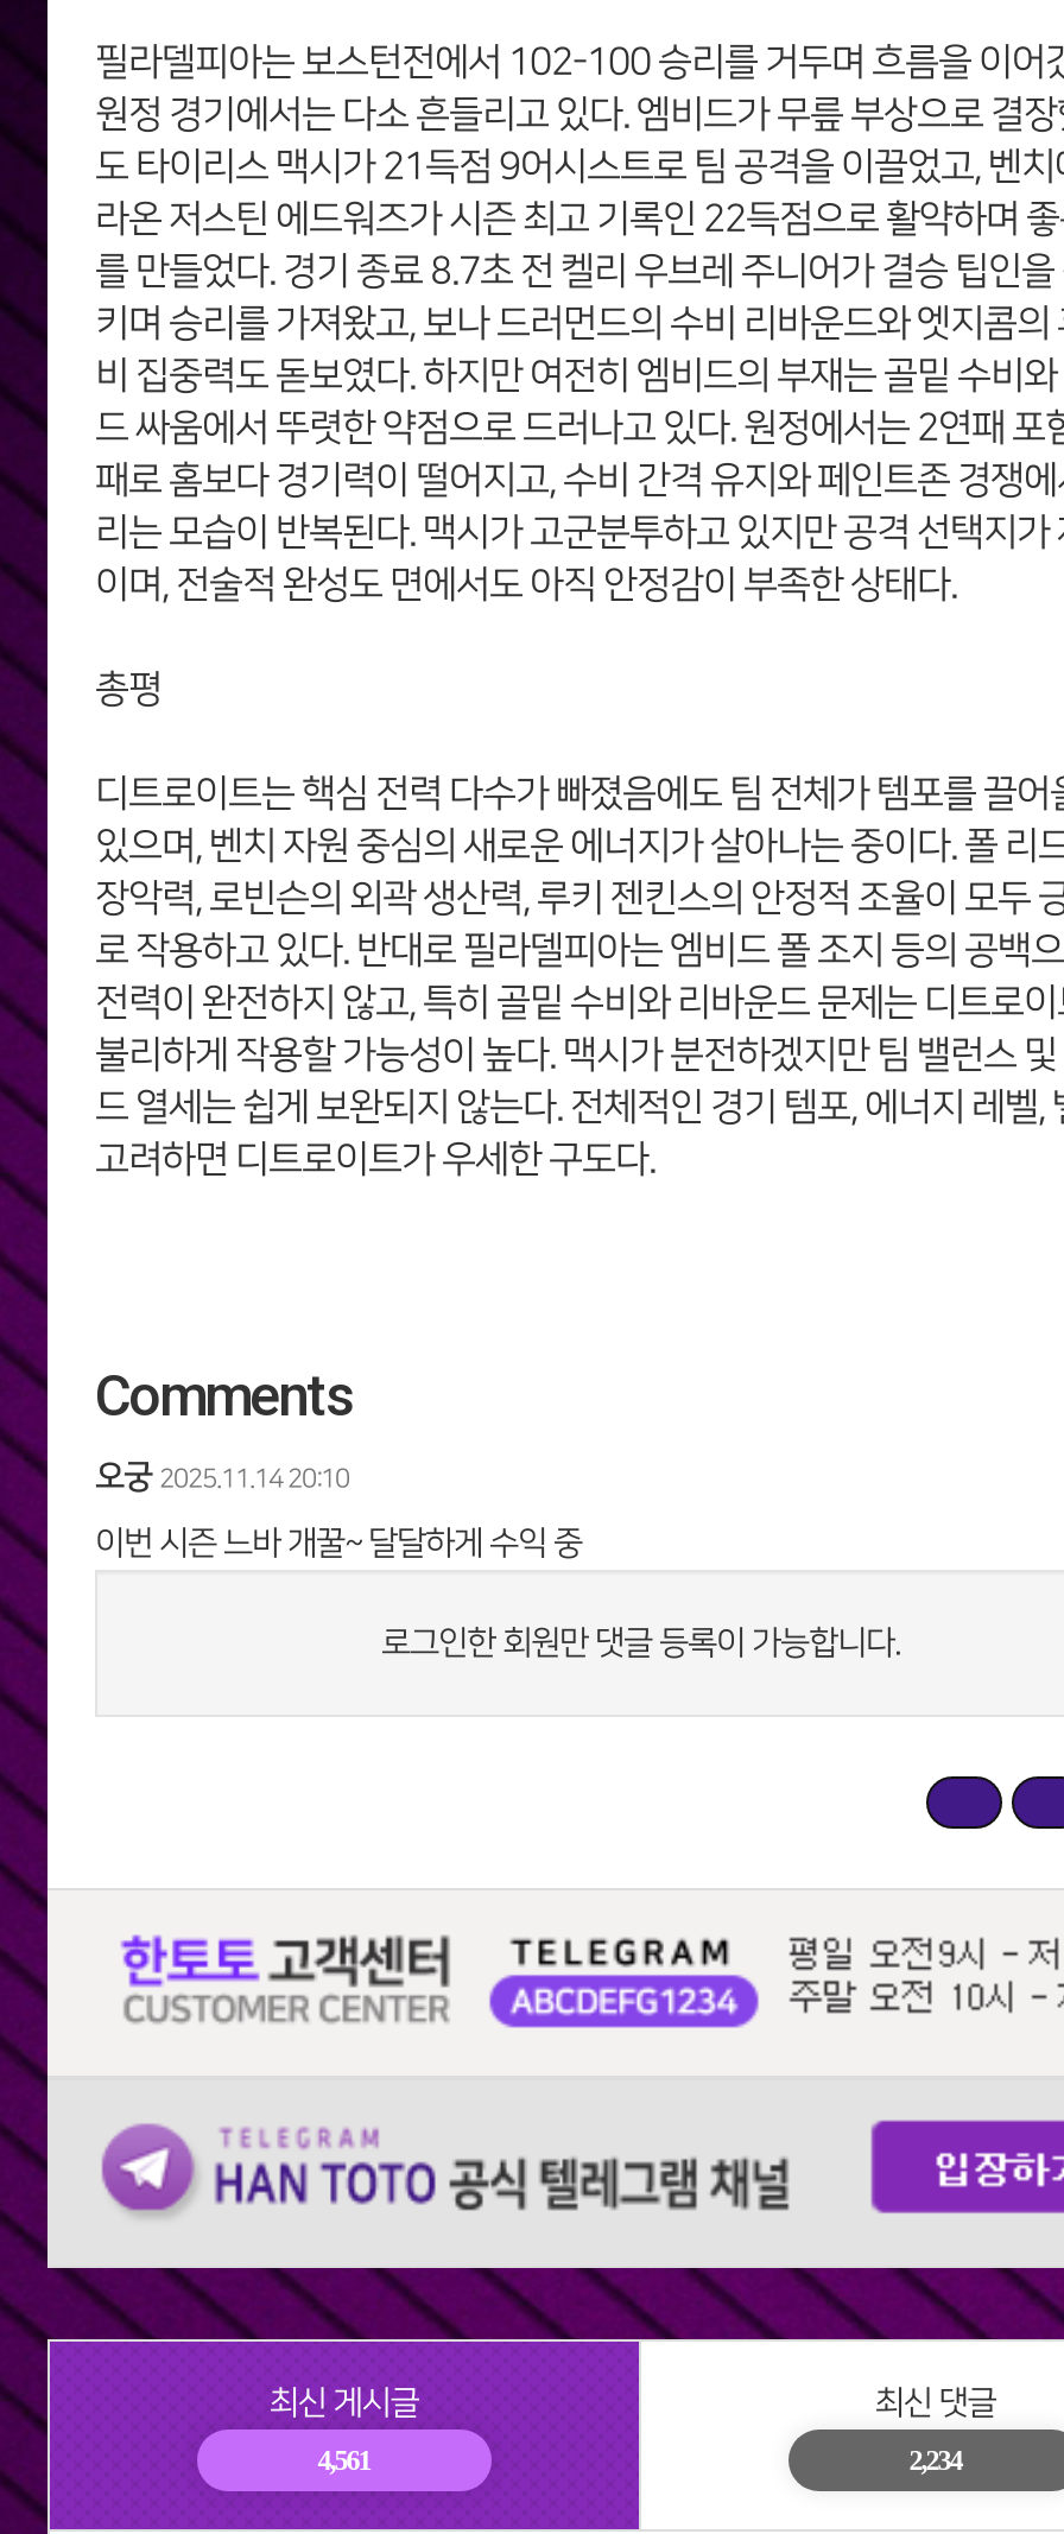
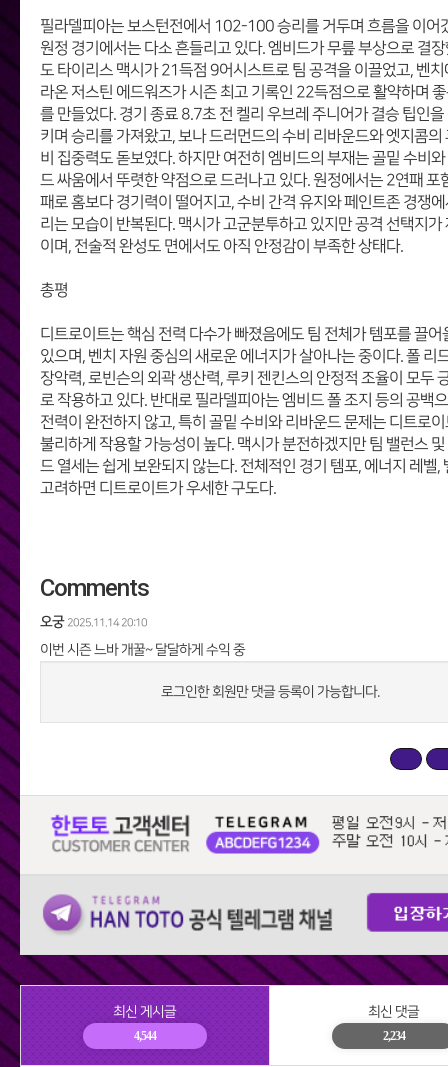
- 4,561
+ 4,544
